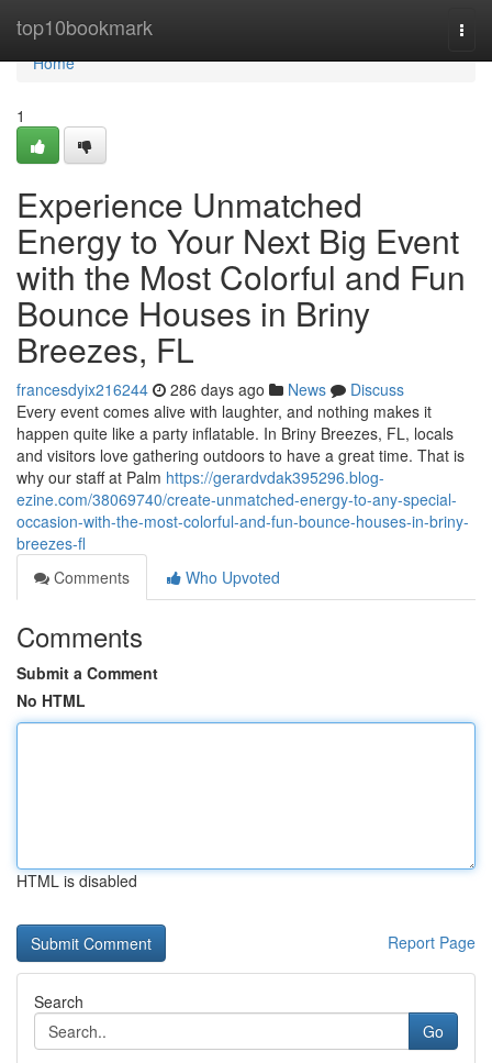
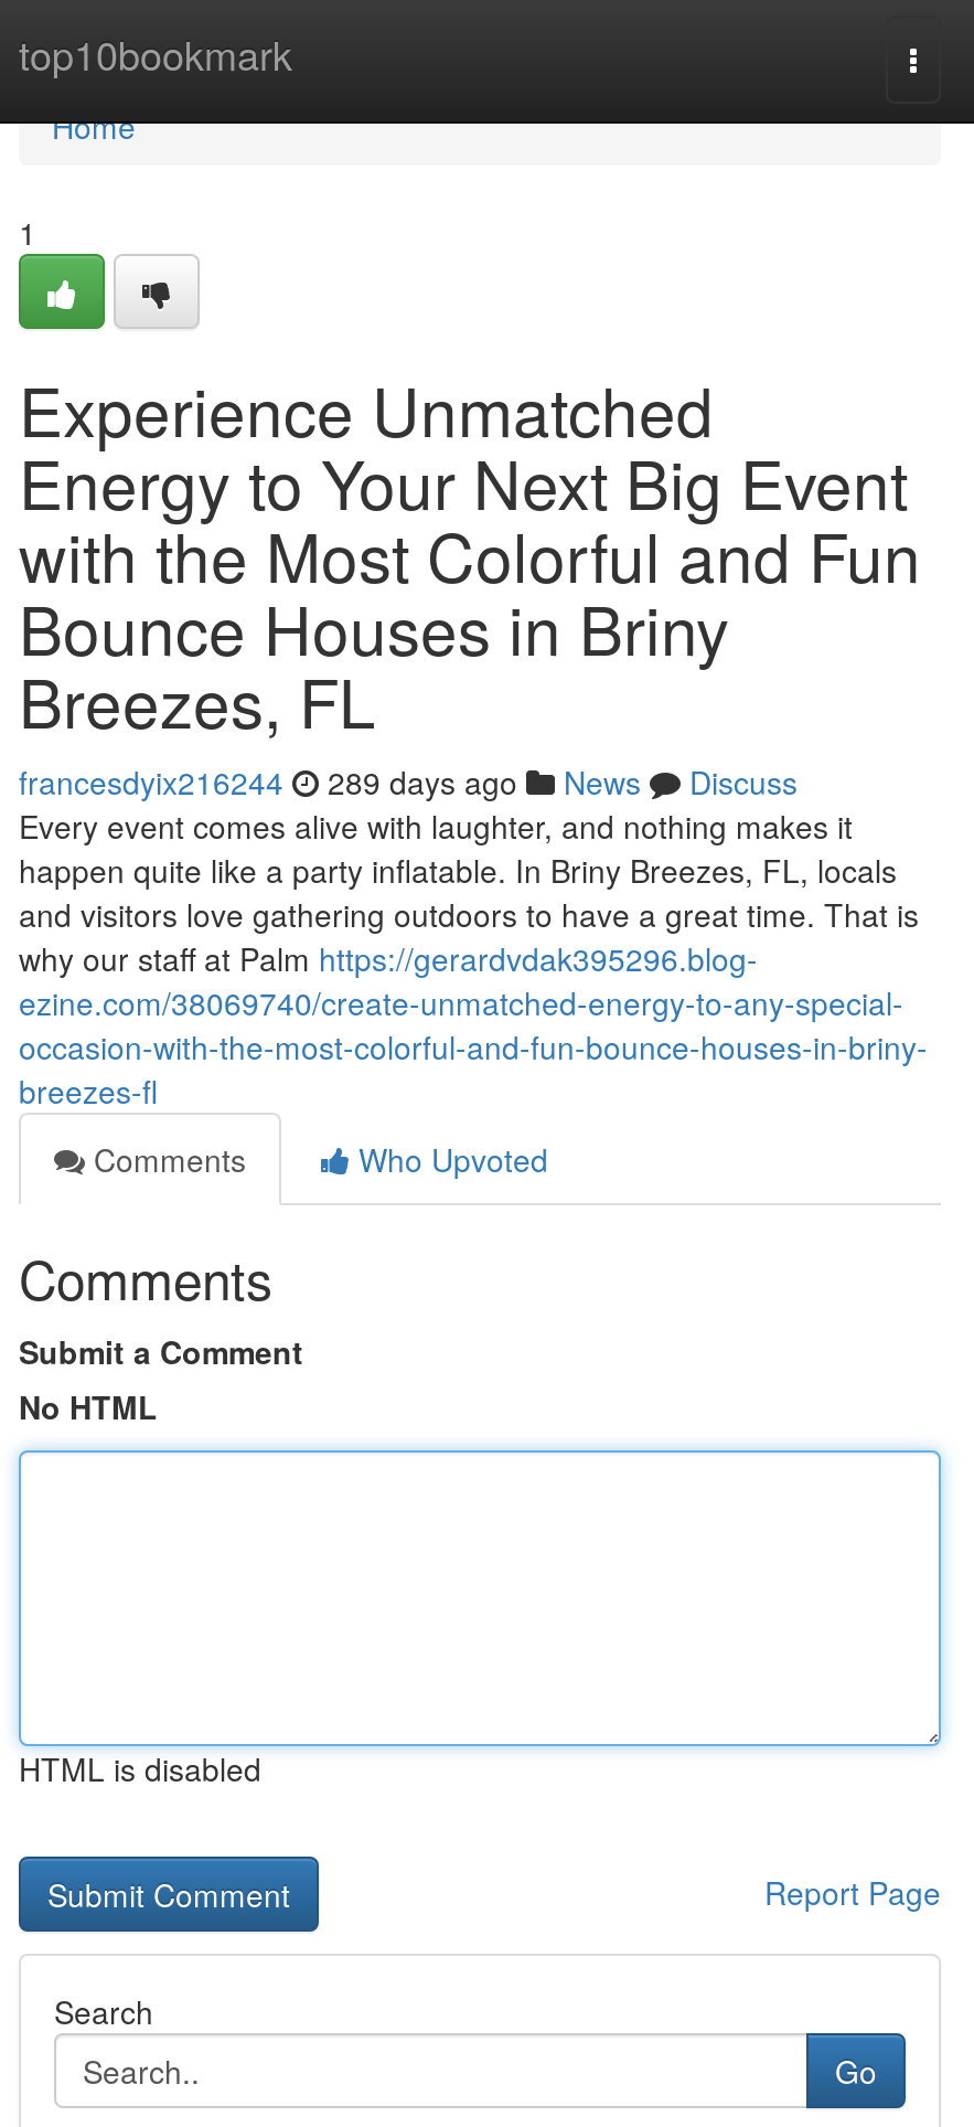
- francesdyix216244 286 days ago News Discuss
+ francesdyix216244 289 days ago News Discuss
